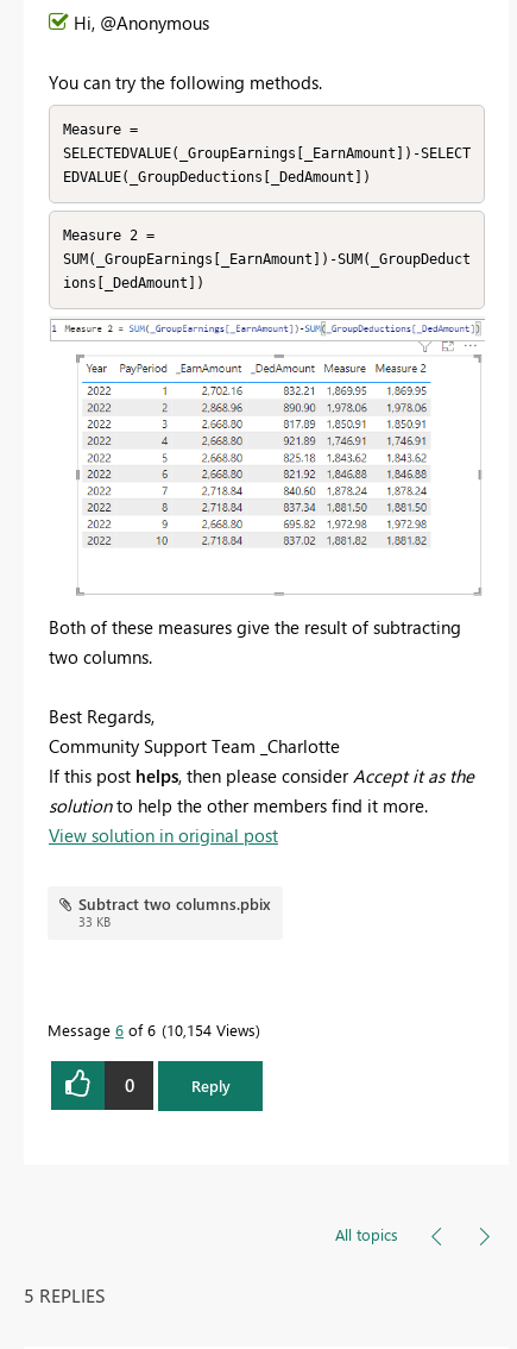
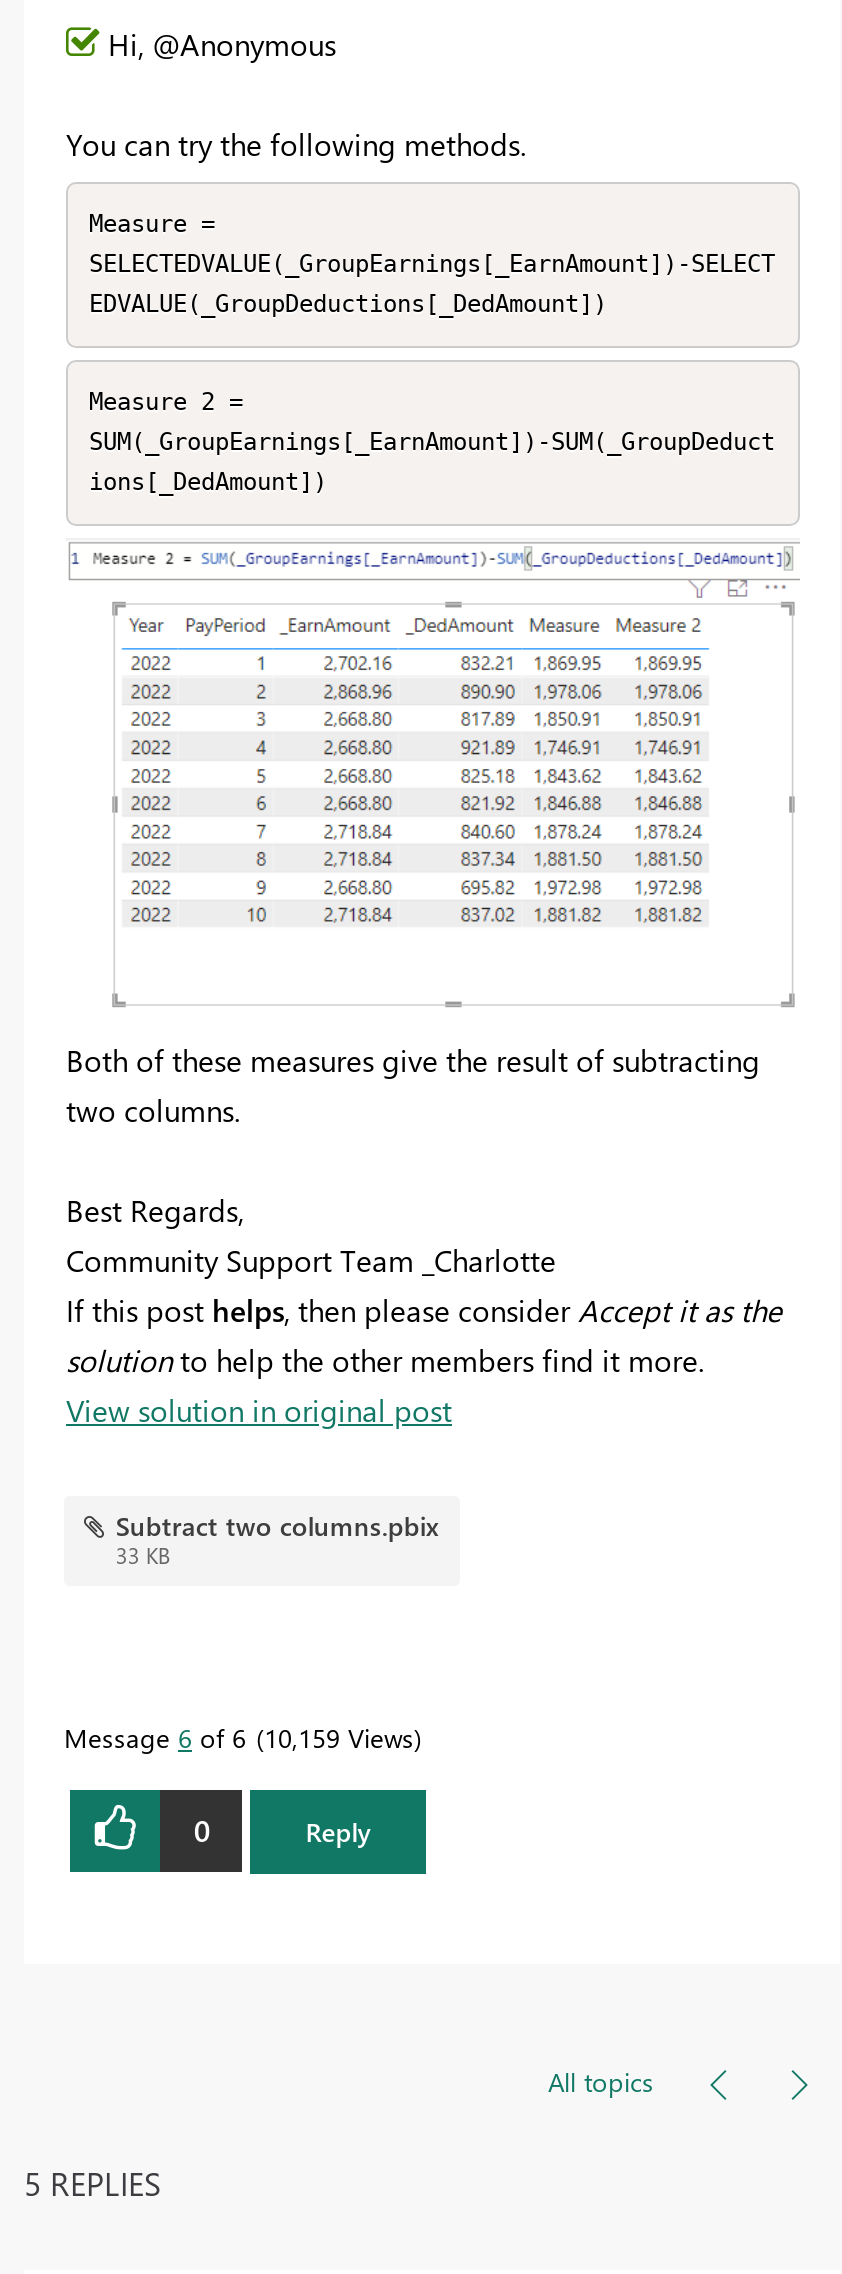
- Message 6 of 6 10,154 Views
+ Message 6 of 6 10,159 Views
